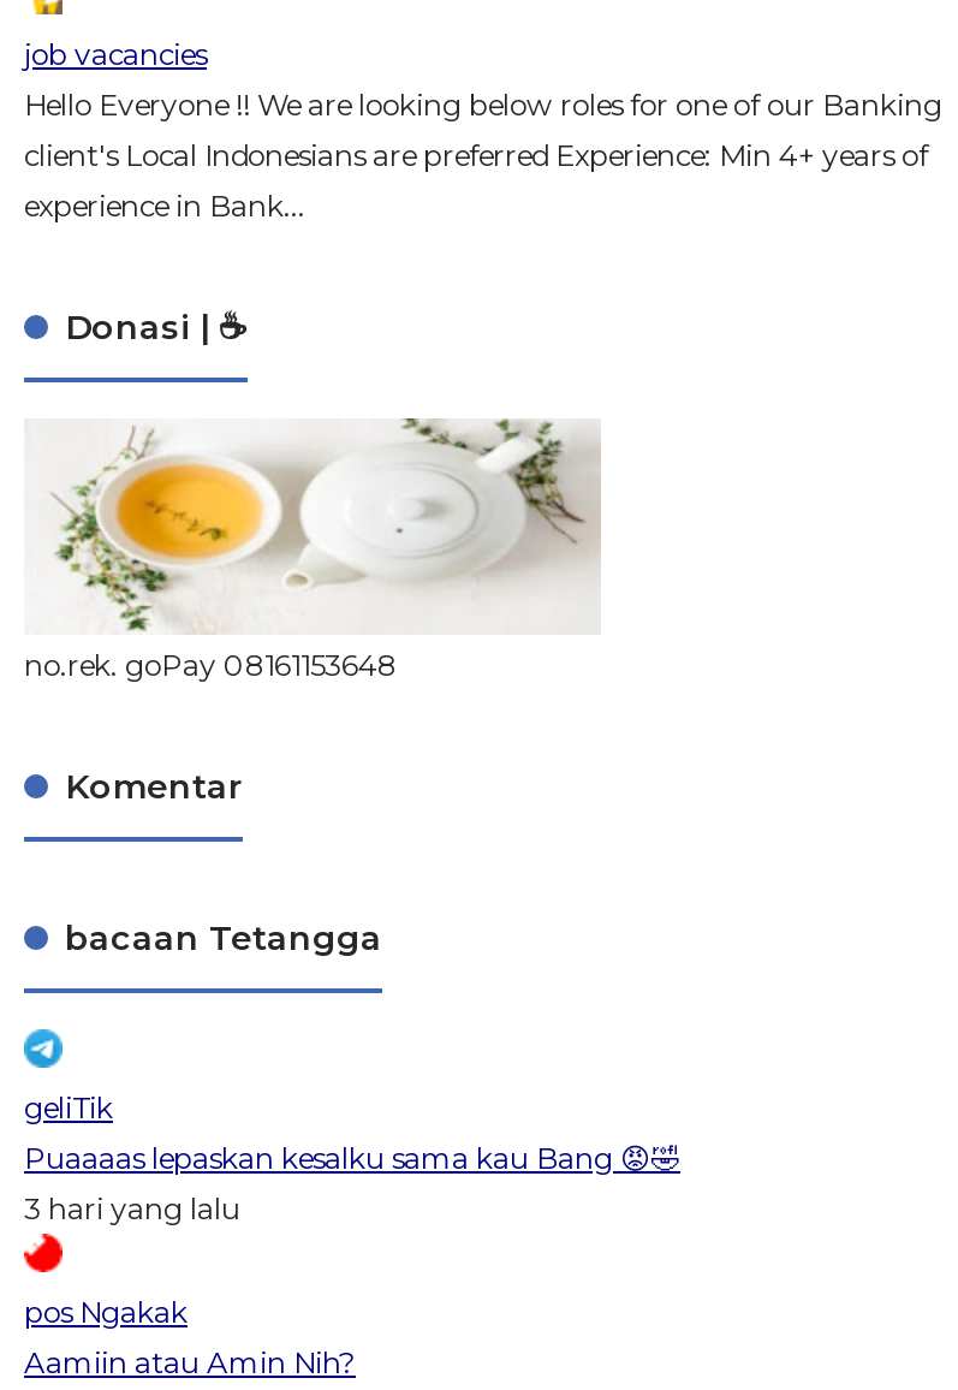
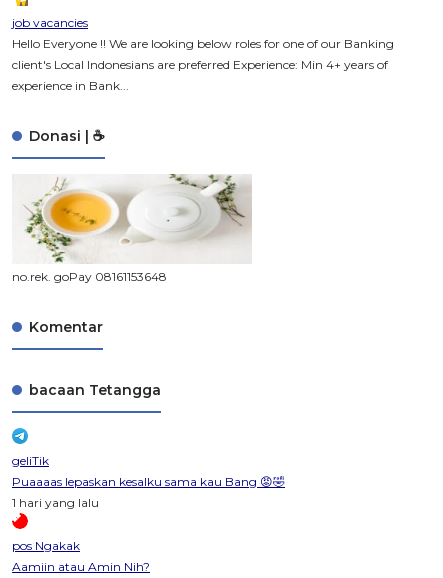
- 3 hari yang lalu
+ 1 hari yang lalu
